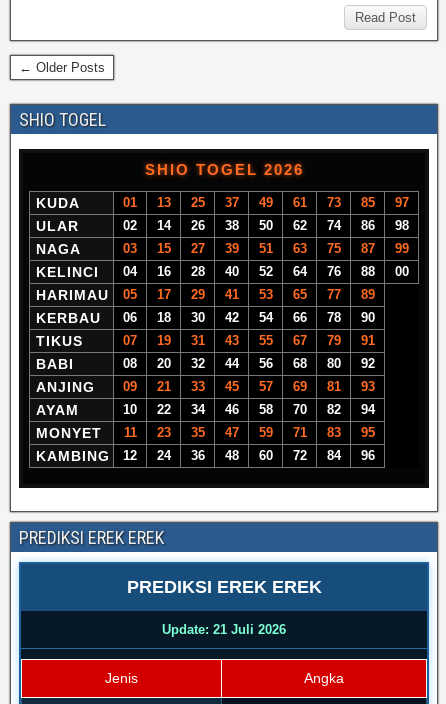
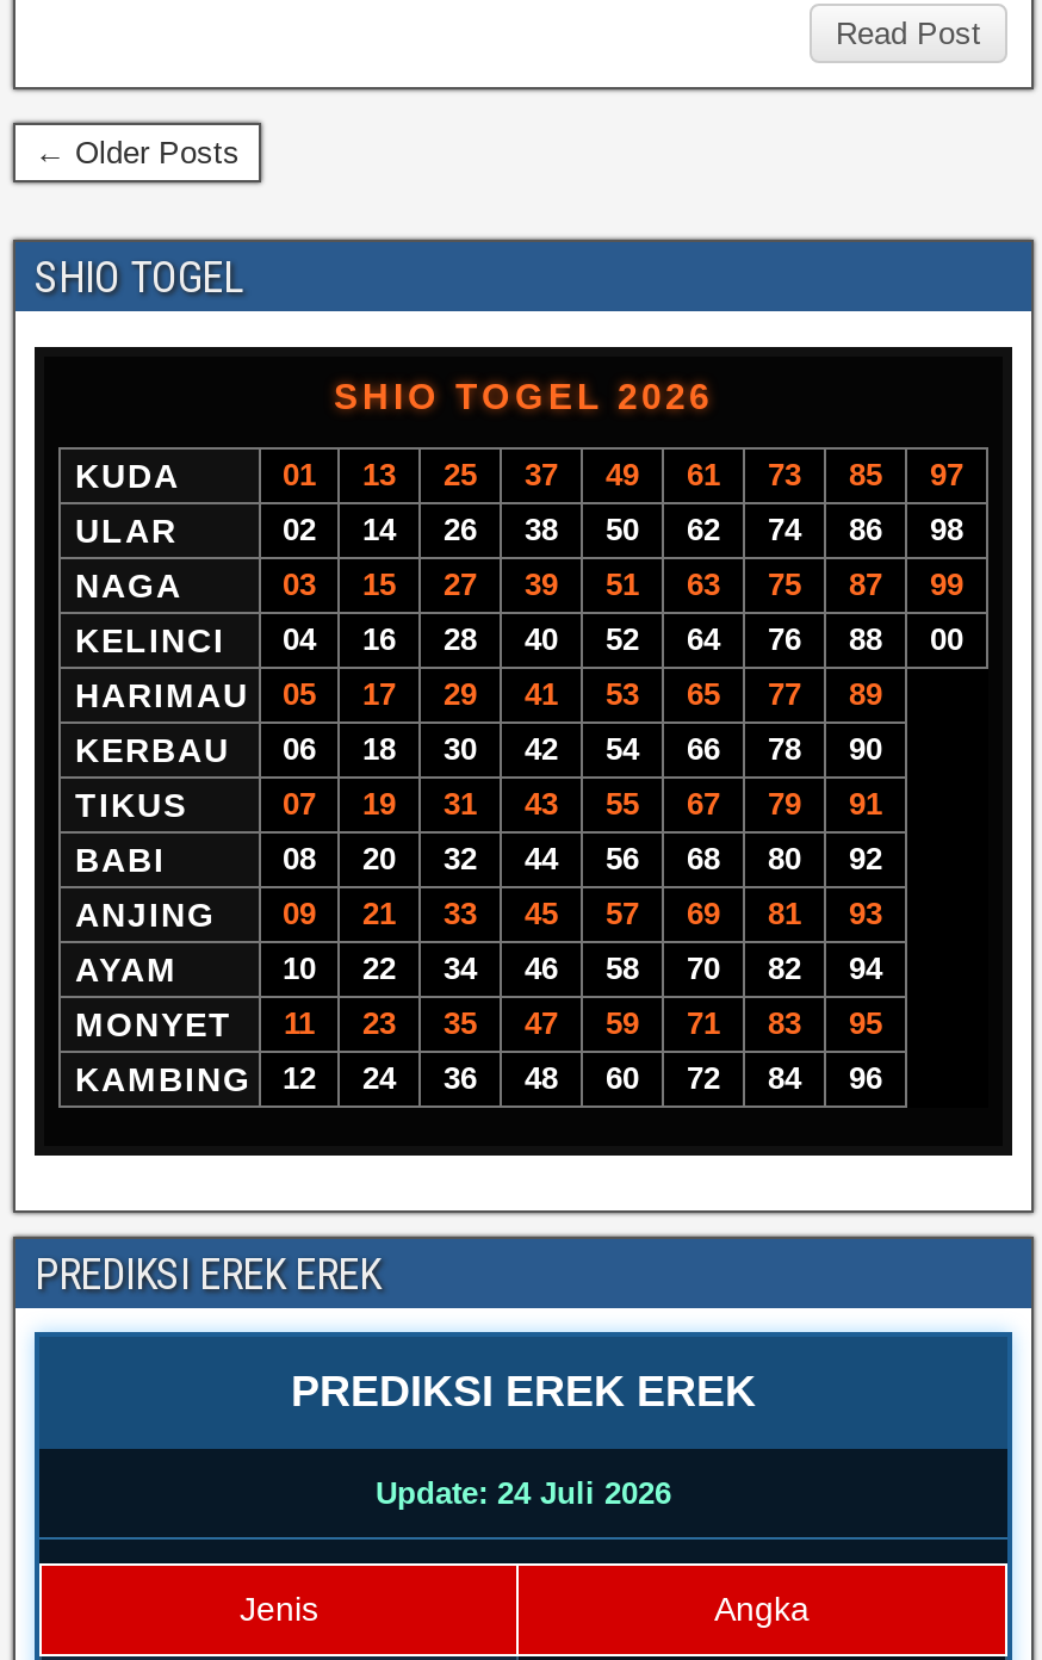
- Update: 21 Juli 2026
+ Update: 24 Juli 2026
